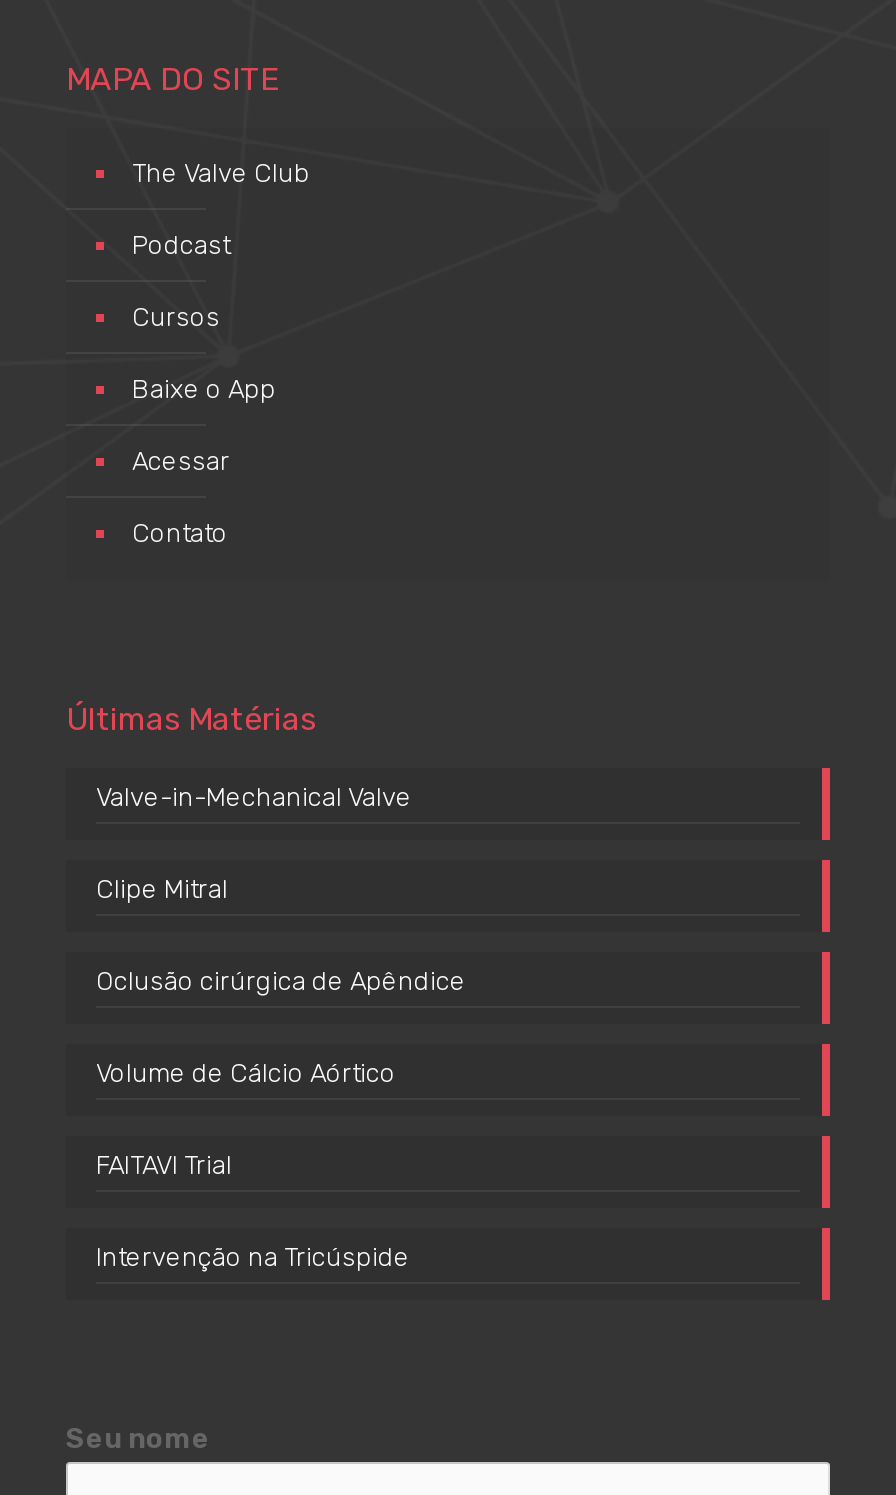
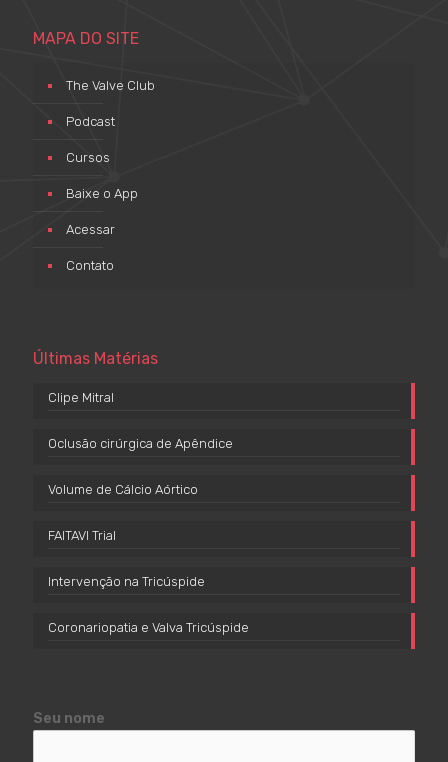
- Valve-in-Mechanical Valve

moved up: Clipe Mitral | Oclusão cirúrgica de Apêndice | Volume de Cálcio Aórtico | FAITAVI Trial | Intervenção na Tricúspide

+ Coronariopatia e Valva Tricúspide
